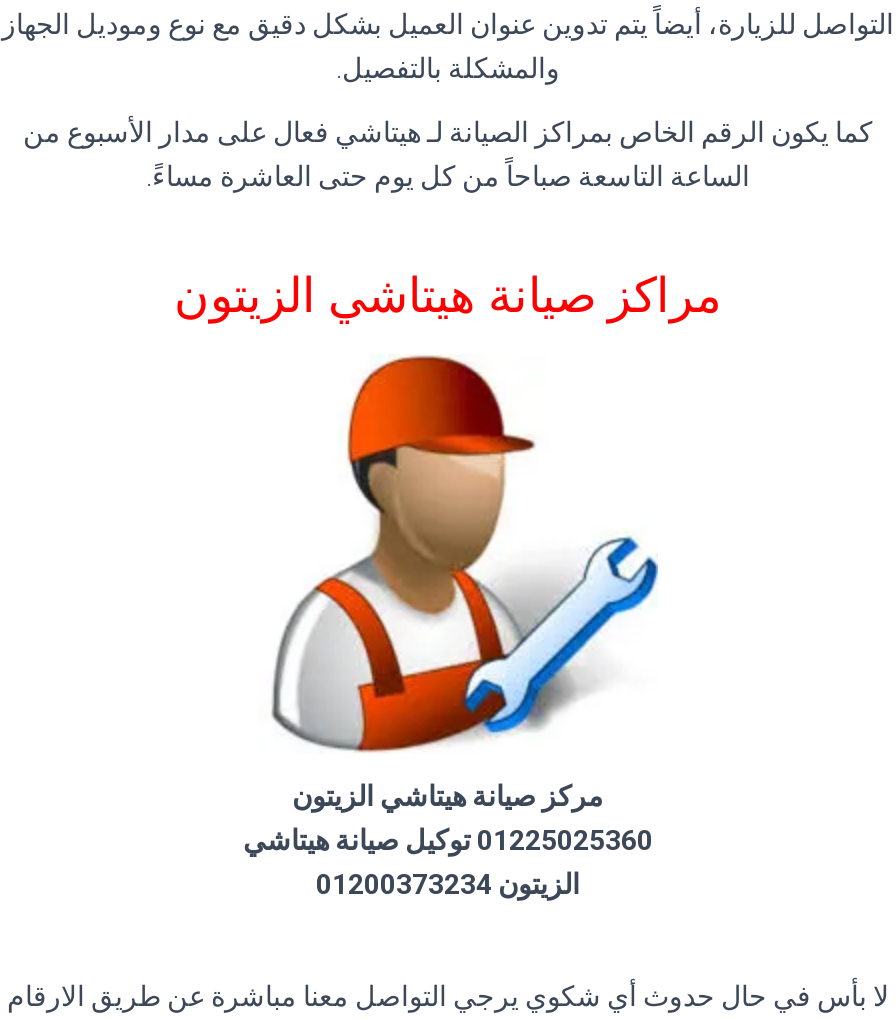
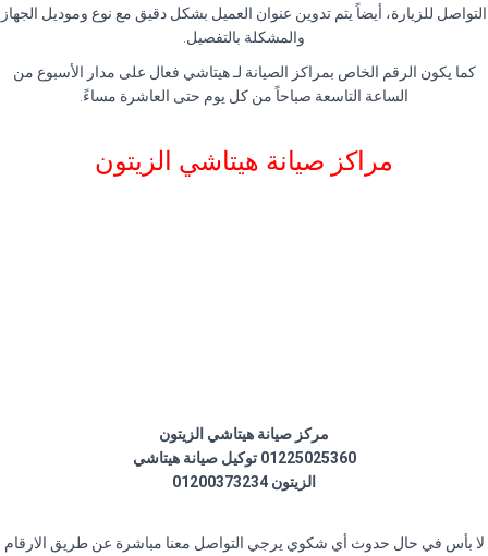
- [image]
